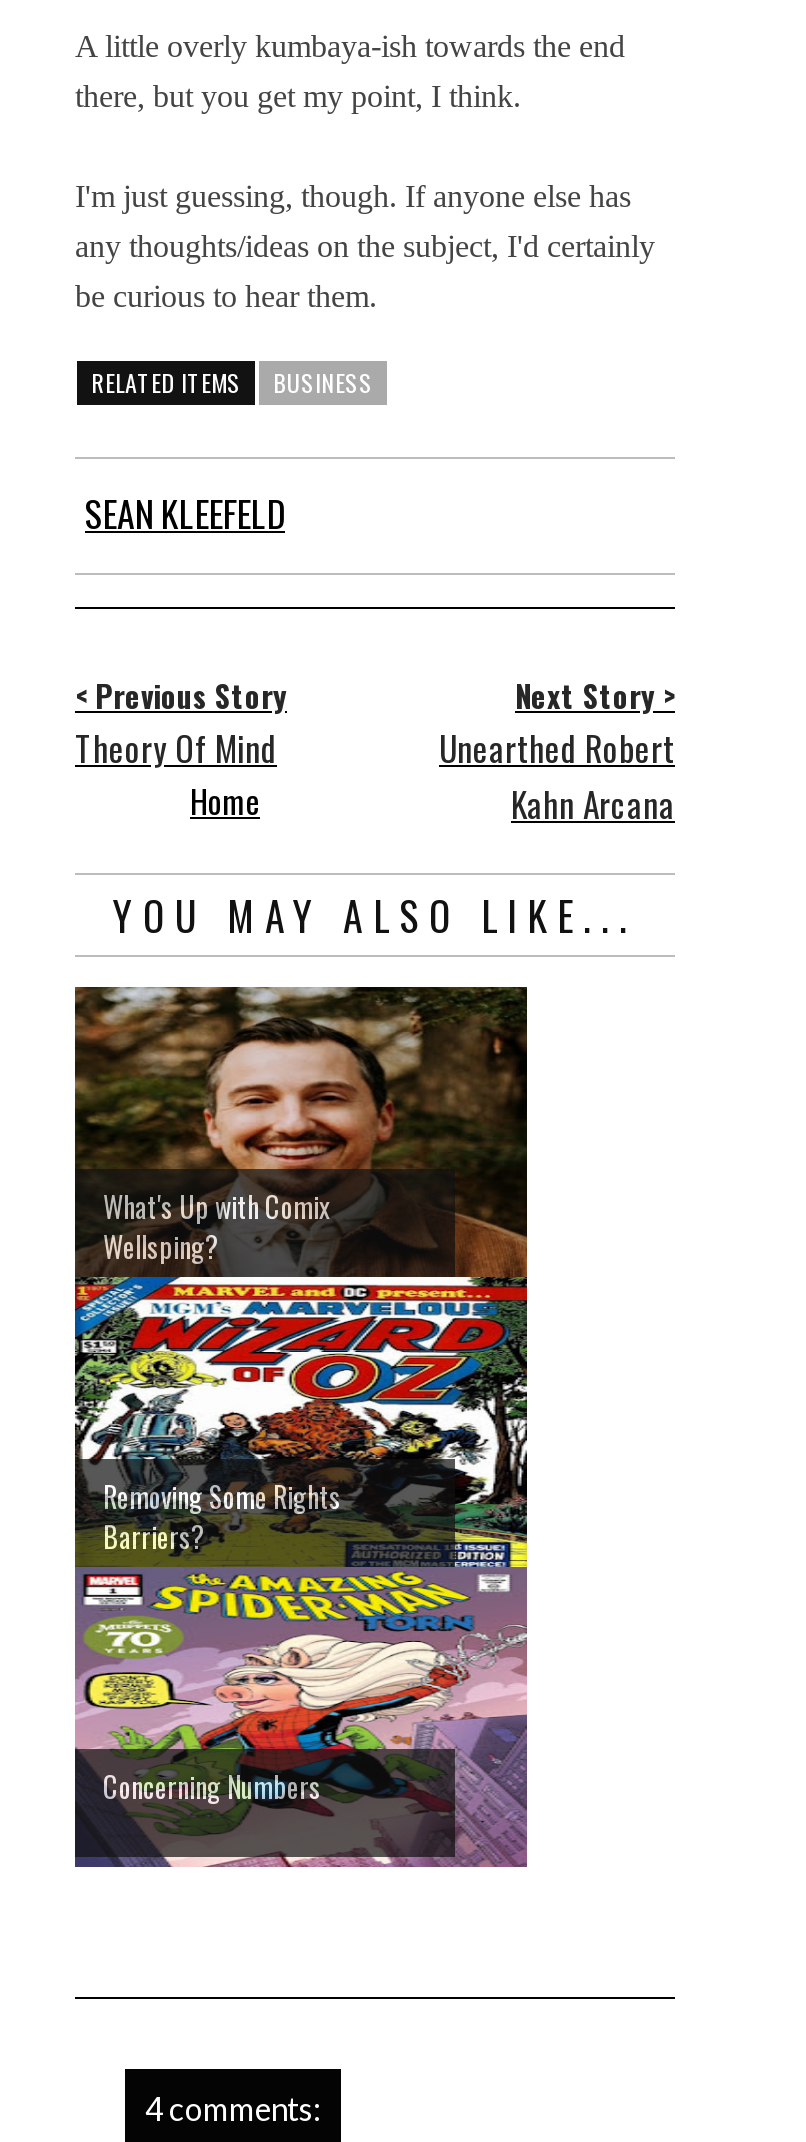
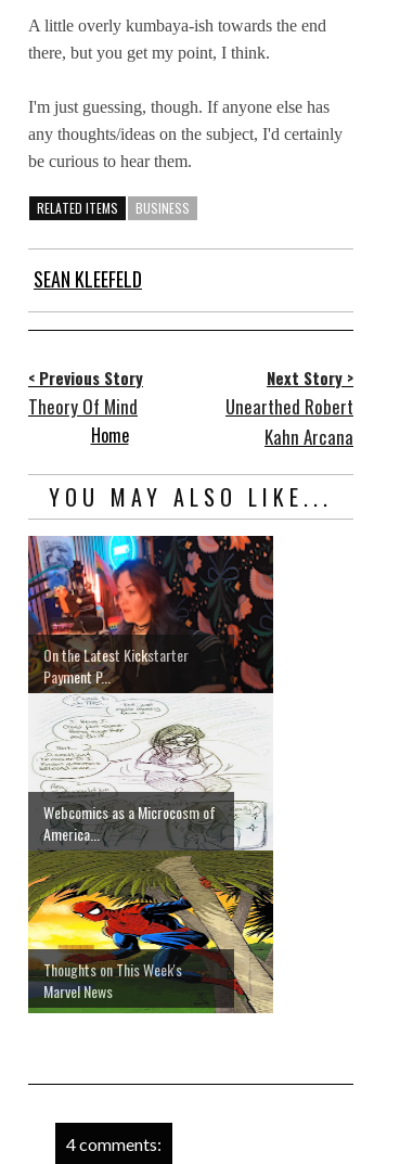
- [image]
- What's Up with Comix
- Wellsping?
+ [image]
+ On the Latest Kickstarter
+ Payment P...

- Removing Some Rights
- Barriers?
+ Webcomics as a Microcosm of
+ America...

- Concerning Numbers
+ Thoughts on This Week's
+ Marvel News
